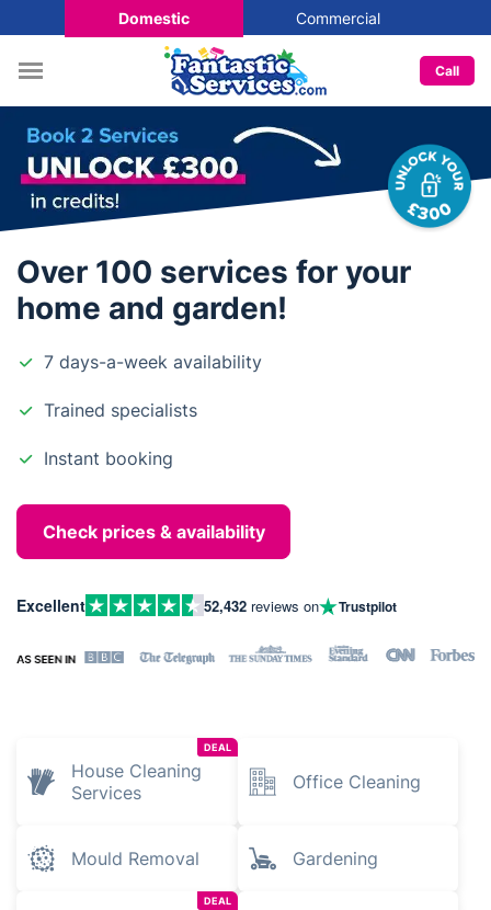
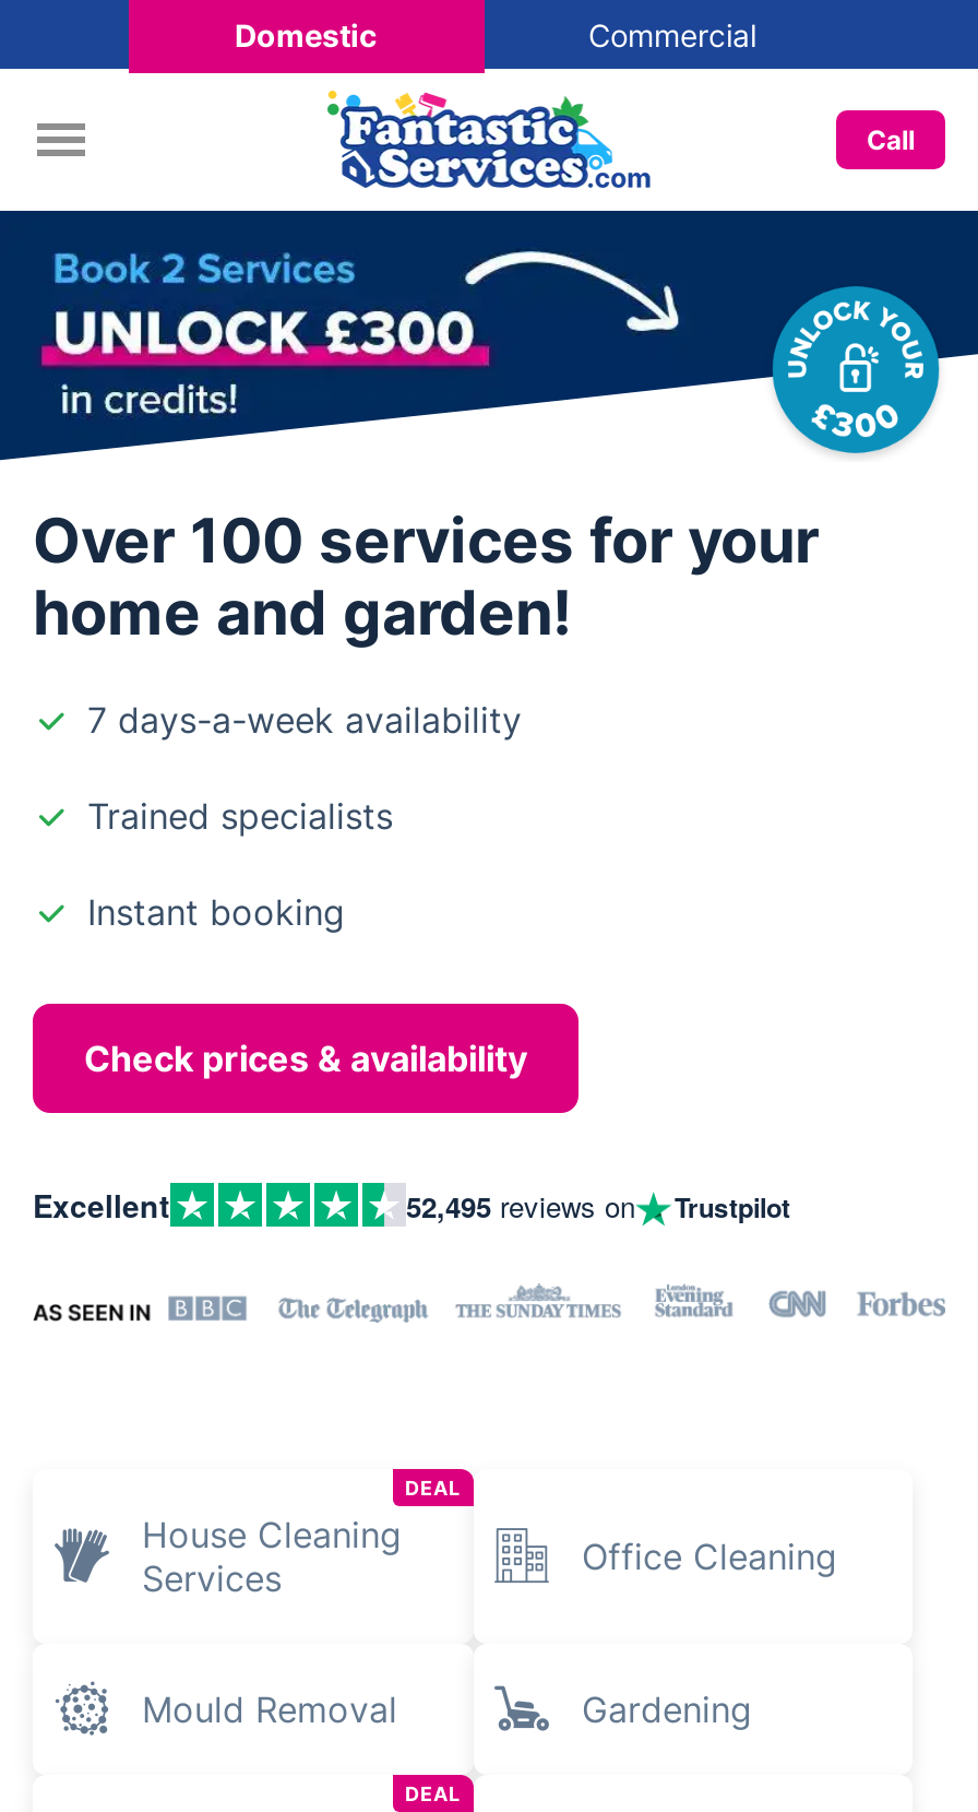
- 52,432 reviews on Trustpilot
+ 52,495 reviews on Trustpilot
